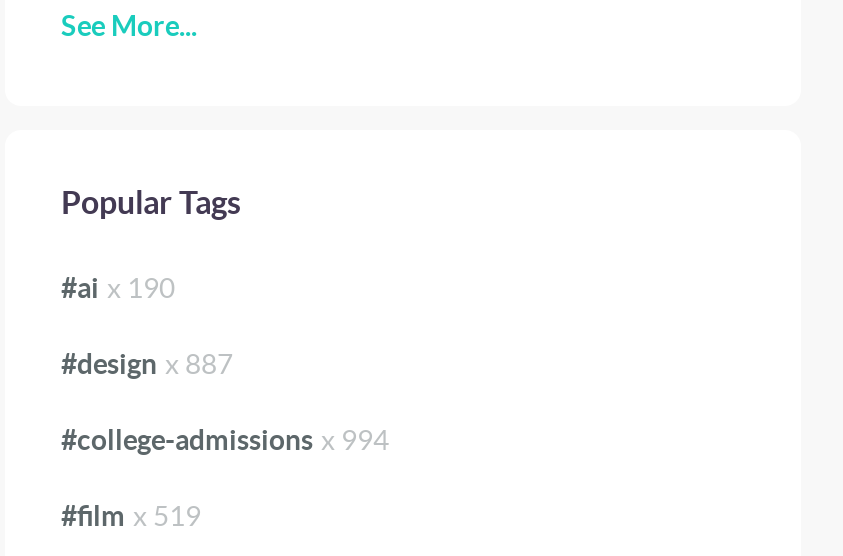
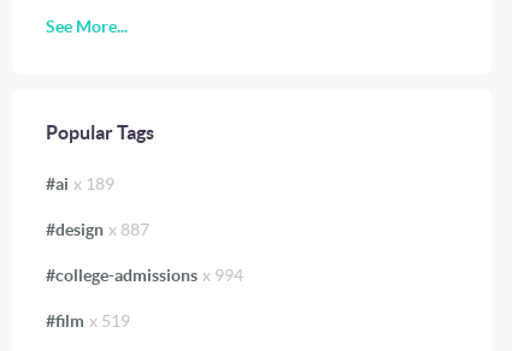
- #ai x 190
+ #ai x 189
